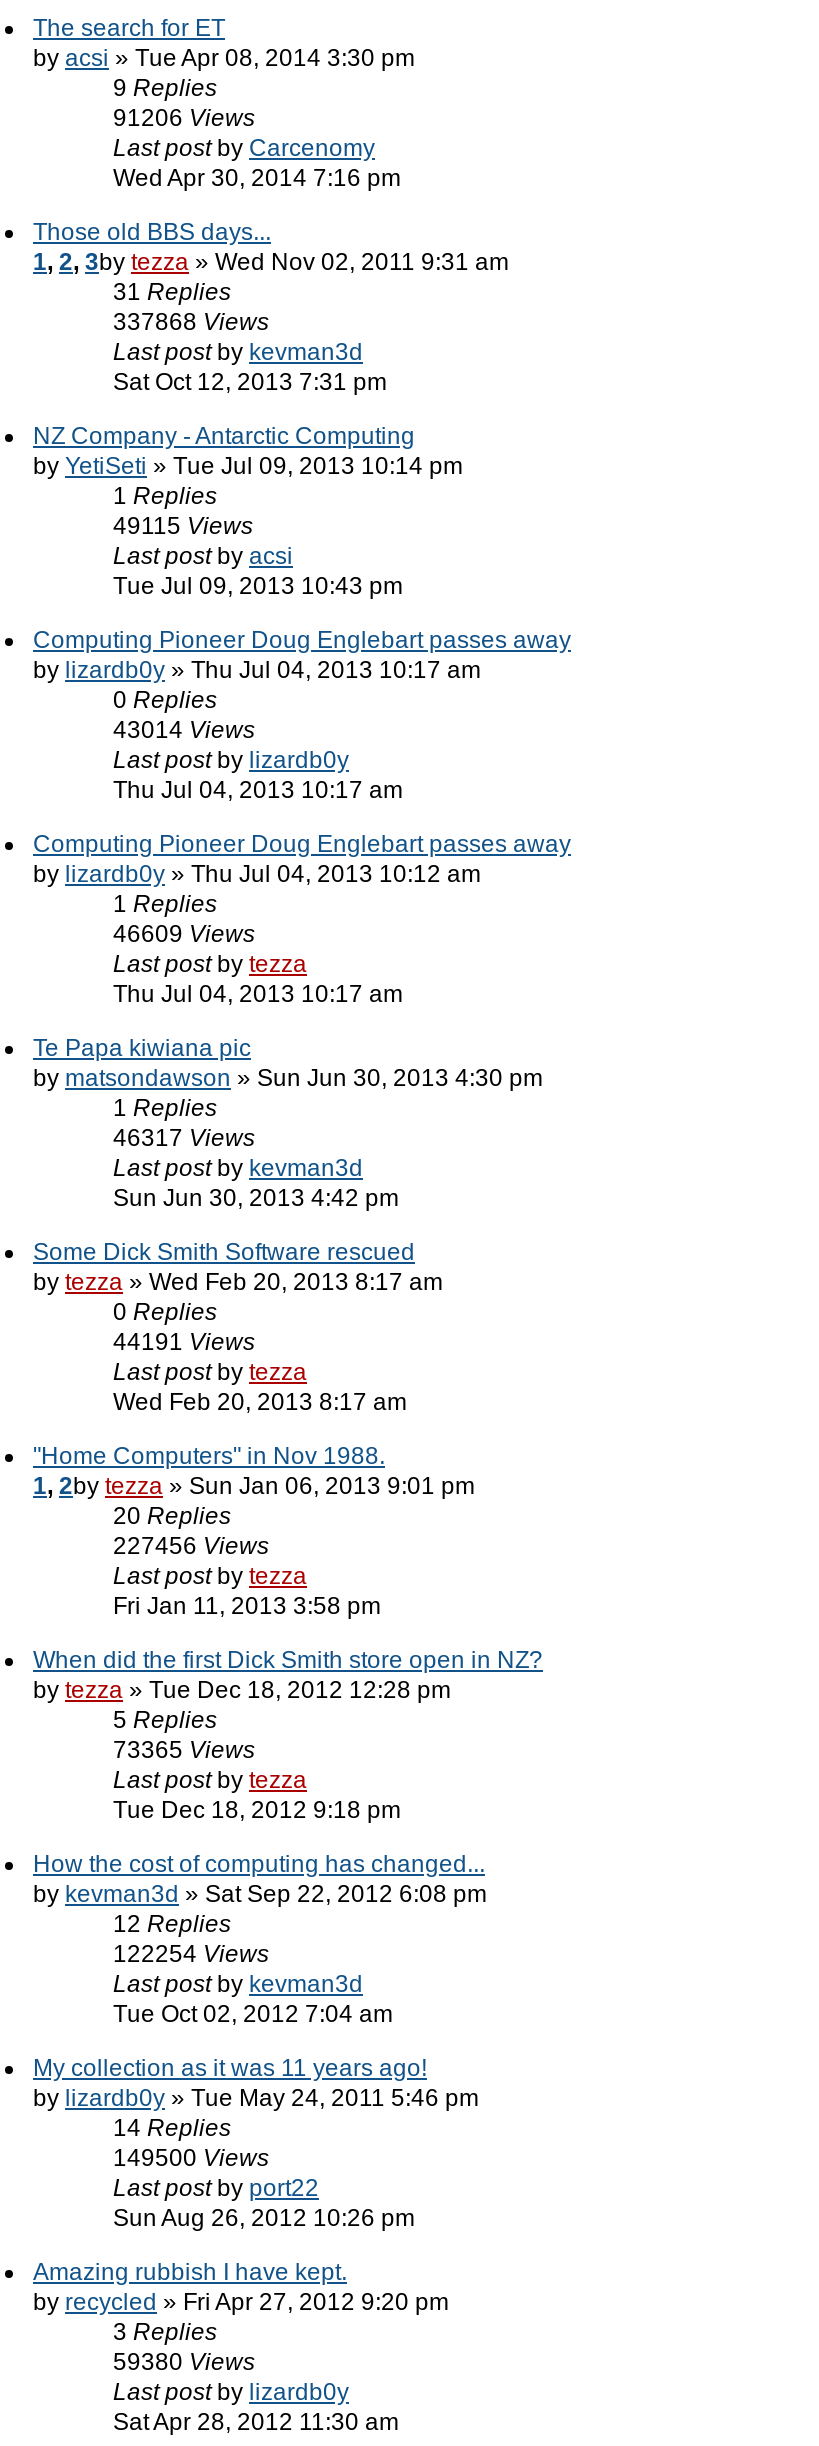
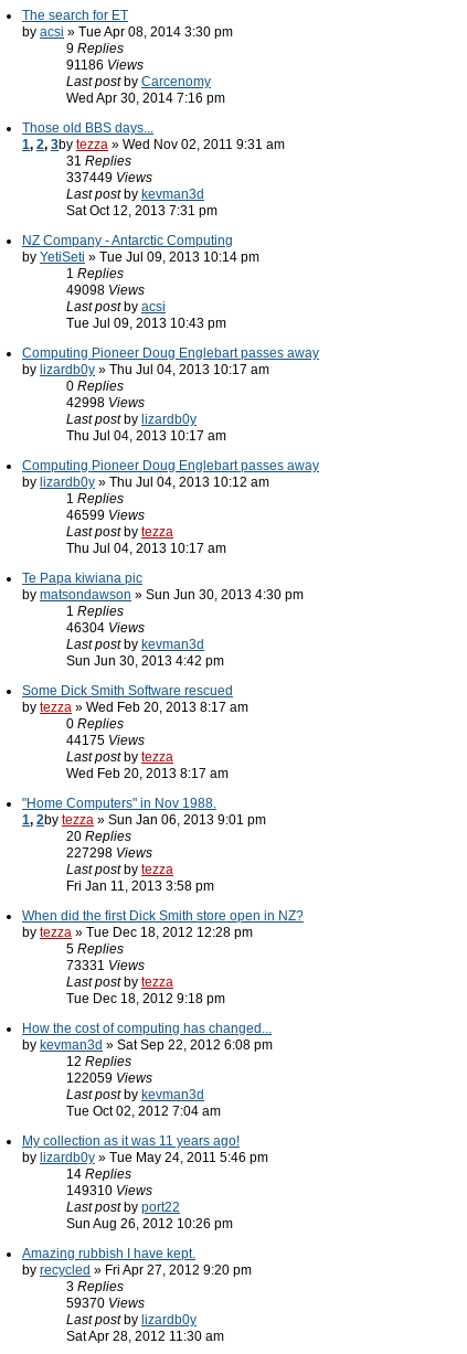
- 91206 Views
+ 91186 Views

- 337868 Views
+ 337449 Views

- 49115 Views
+ 49098 Views

- 43014 Views
+ 42998 Views

- 46609 Views
+ 46599 Views

- 46317 Views
+ 46304 Views

- 44191 Views
+ 44175 Views

- 227456 Views
+ 227298 Views

- 73365 Views
+ 73331 Views

- 122254 Views
+ 122059 Views

- 149500 Views
+ 149310 Views

- 59380 Views
+ 59370 Views
